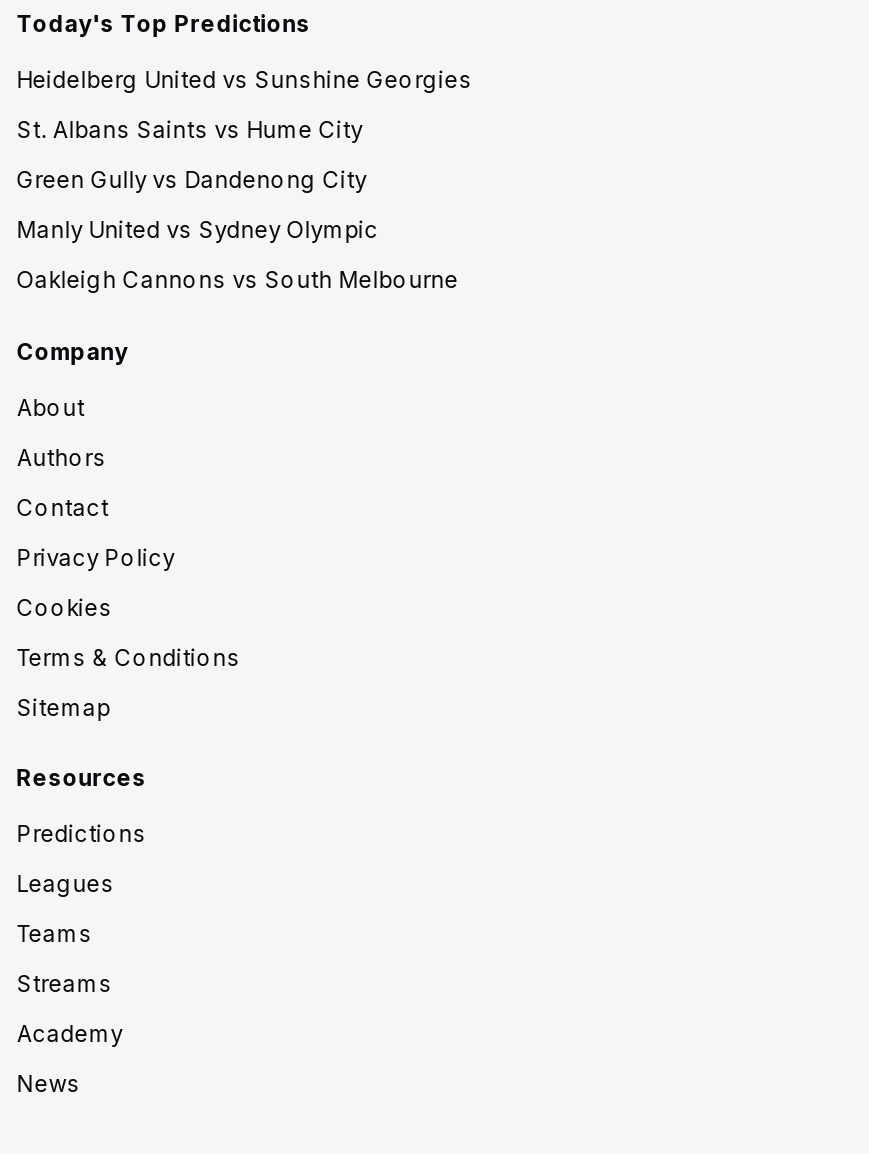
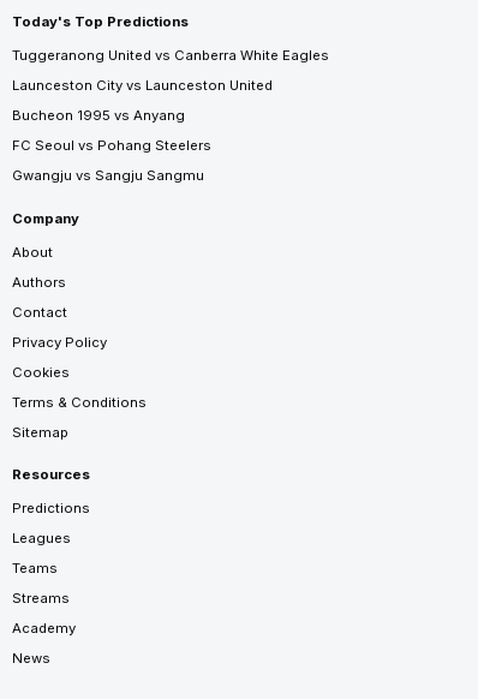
- Heidelberg United vs Sunshine Georgies
+ Tuggeranong United vs Canberra White Eagles

- St. Albans Saints vs Hume City
+ Launceston City vs Launceston United

- Green Gully vs Dandenong City
+ Bucheon 1995 vs Anyang

- Manly United vs Sydney Olympic
+ FC Seoul vs Pohang Steelers

- Oakleigh Cannons vs South Melbourne
+ Gwangju vs Sangju Sangmu
